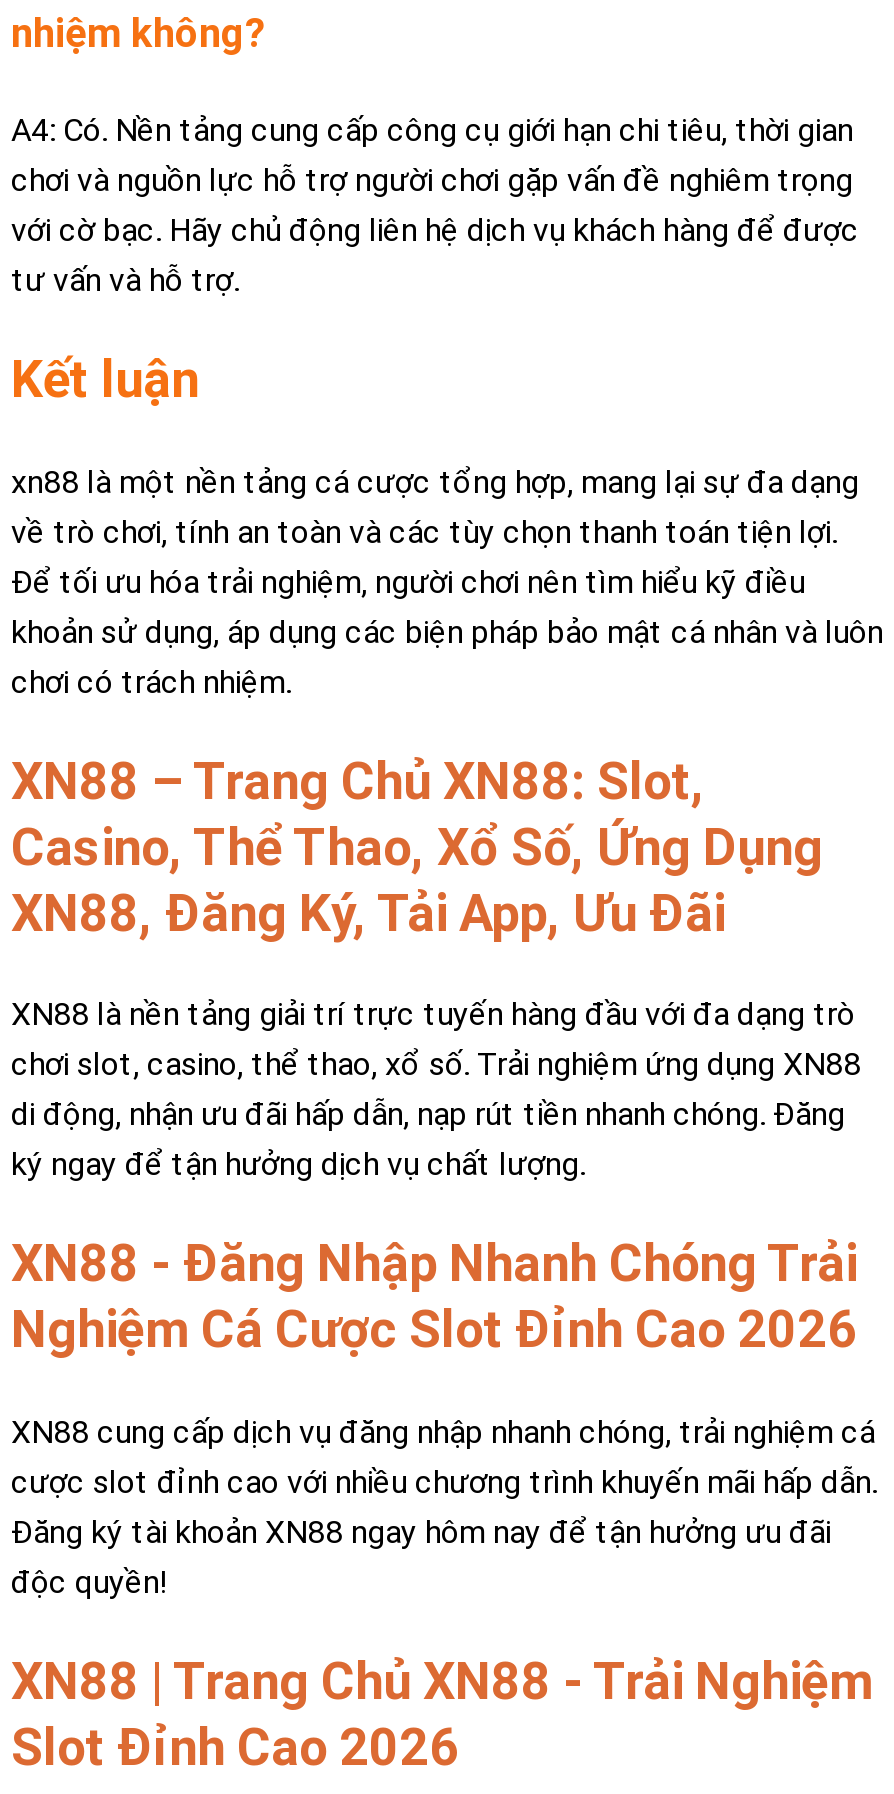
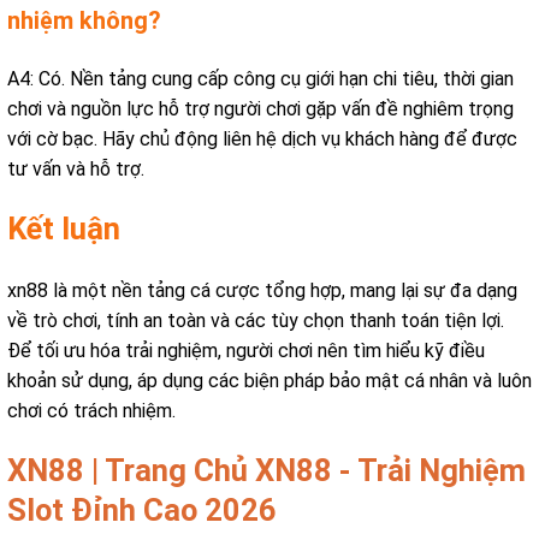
- XN88 – Trang Chủ XN88: Slot,
- Casino, Thể Thao, Xổ Số, Ứng Dụng
- XN88, Đăng Ký, Tải App, Ưu Đãi
- XN88 là nền tảng giải trí trực tuyến hàng đầu với đa dạng trò
- chơi slot, casino, thể thao, xổ số. Trải nghiệm ứng dụng XN88
- di động, nhận ưu đãi hấp dẫn, nạp rút tiền nhanh chóng. Đăng
- ký ngay để tận hưởng dịch vụ chất lượng.
- XN88 - Đăng Nhập Nhanh Chóng Trải
- Nghiệm Cá Cược Slot Đỉnh Cao 2026
- XN88 cung cấp dịch vụ đăng nhập nhanh chóng, trải nghiệm cá
- cược slot đỉnh cao với nhiều chương trình khuyến mãi hấp dẫn.
- Đăng ký tài khoản XN88 ngay hôm nay để tận hưởng ưu đãi
- độc quyền!
